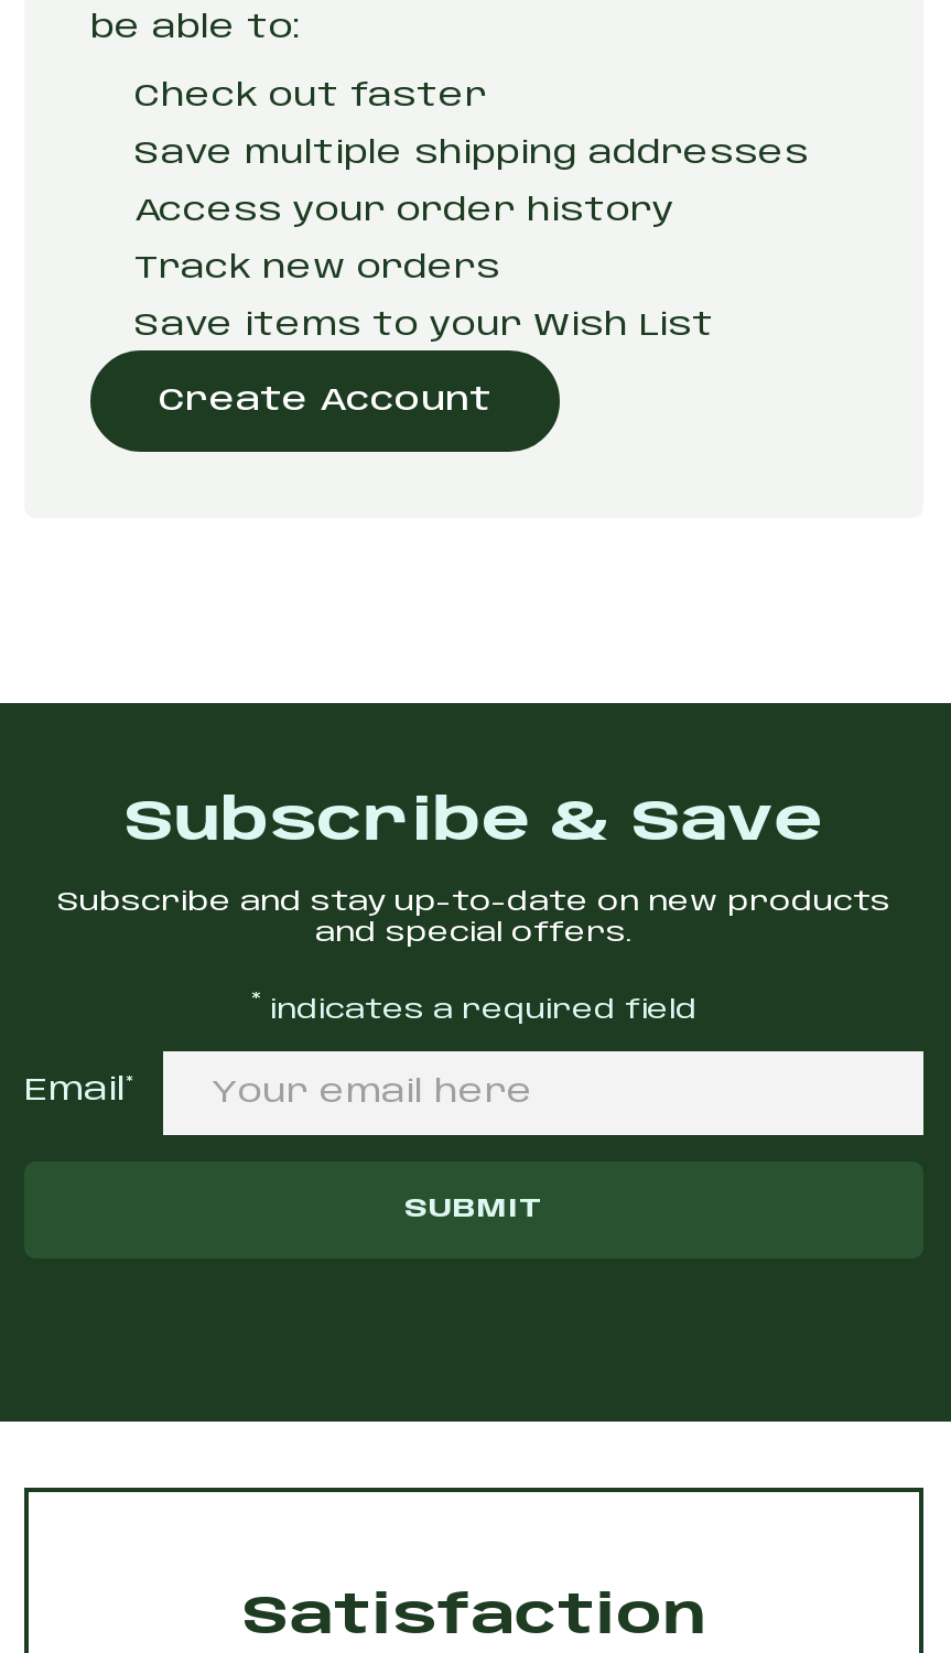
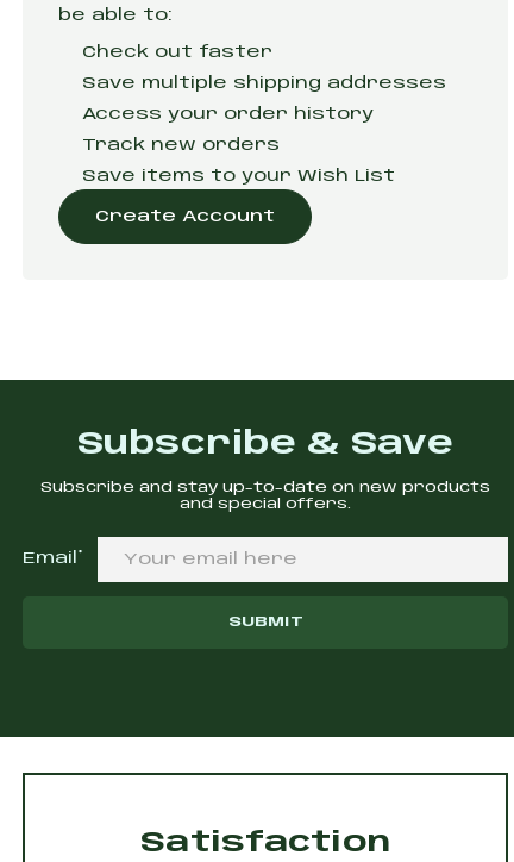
- * indicates a required field
